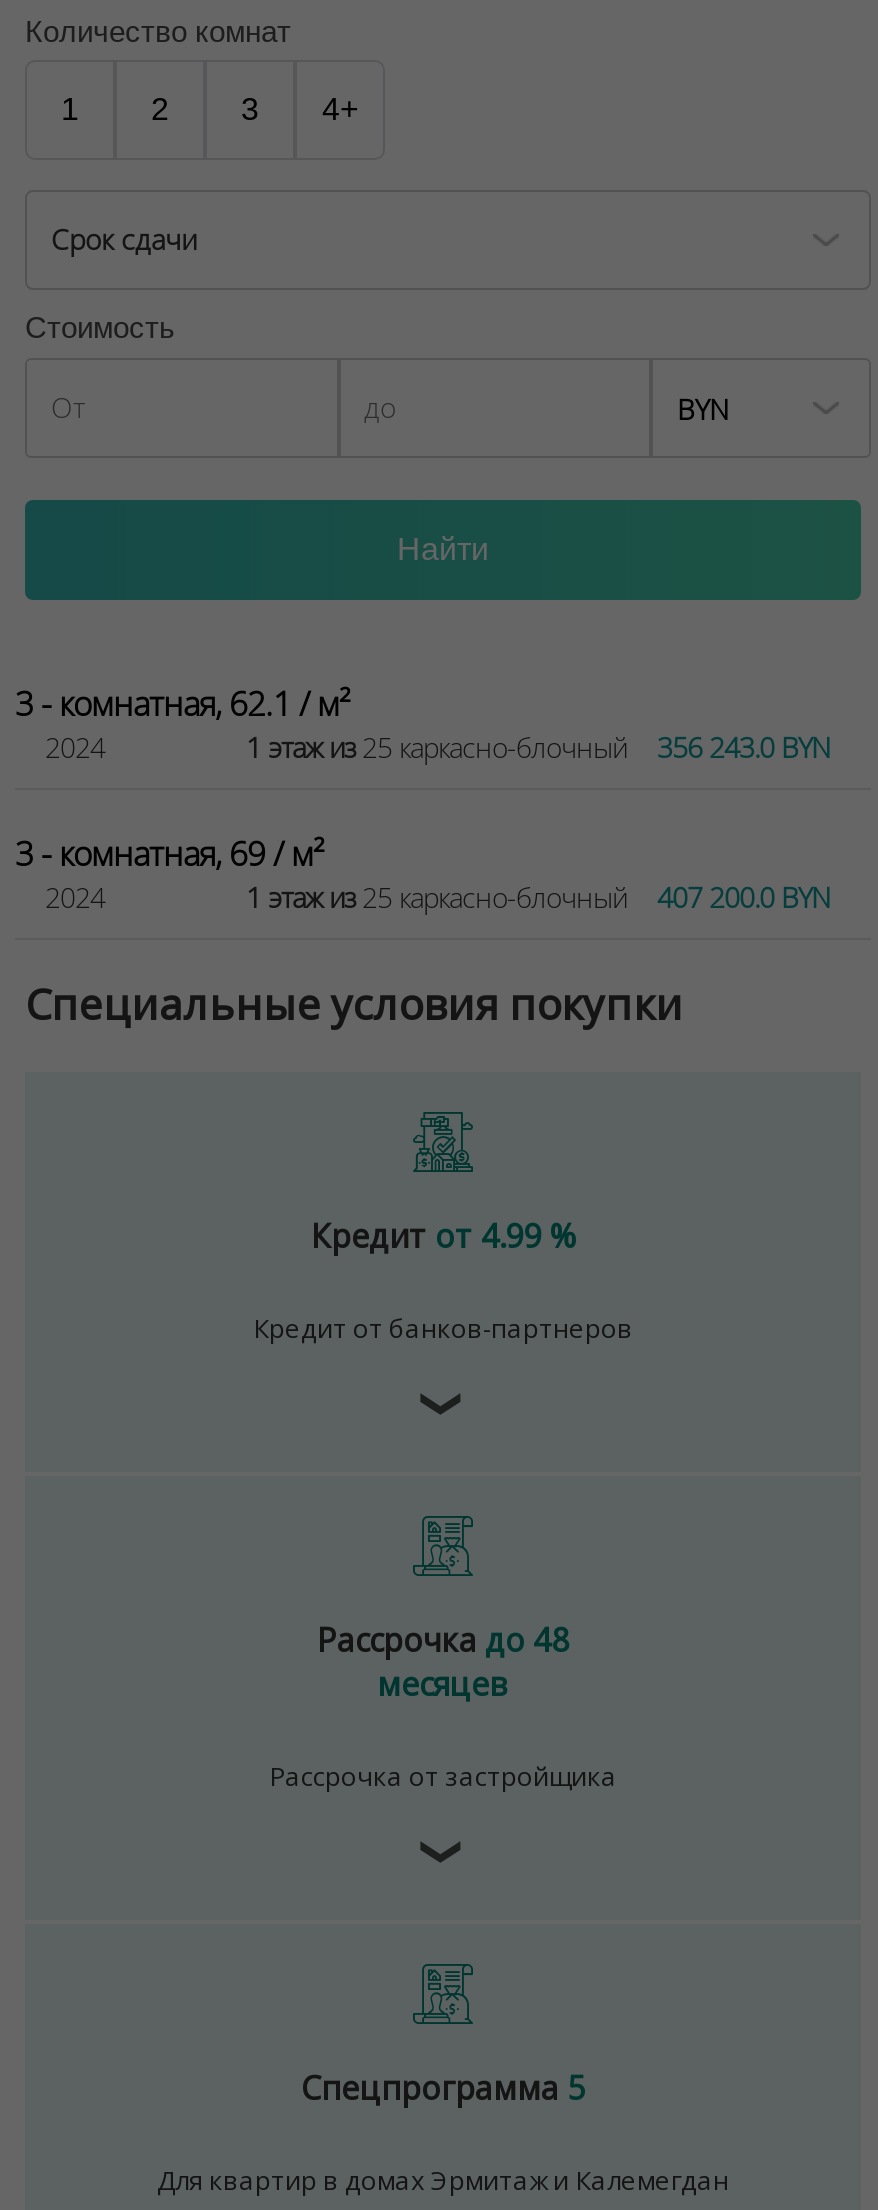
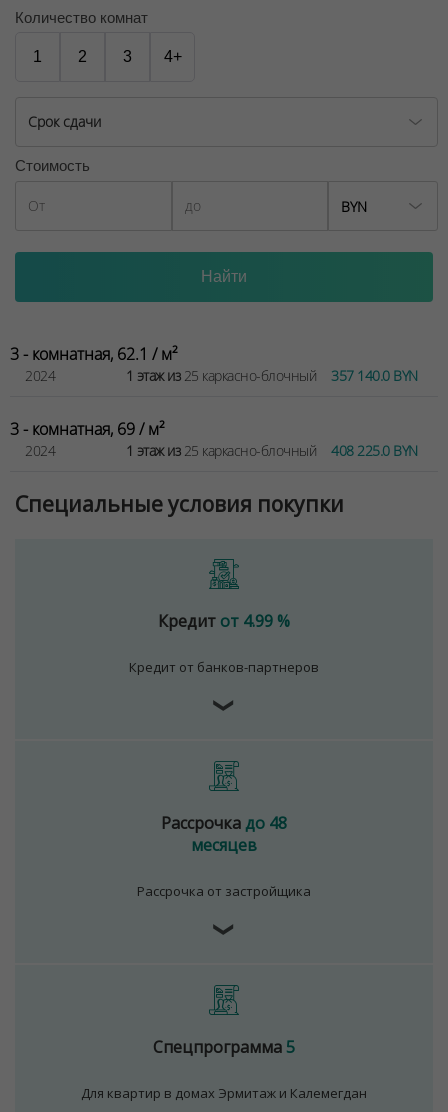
- 1 этаж из 25 каркасно-блочный 356 243.0 BYN
+ 1 этаж из 25 каркасно-блочный 357 140.0 BYN

- 1 этаж из 25 каркасно-блочный 407 200.0 BYN
+ 1 этаж из 25 каркасно-блочный 408 225.0 BYN
